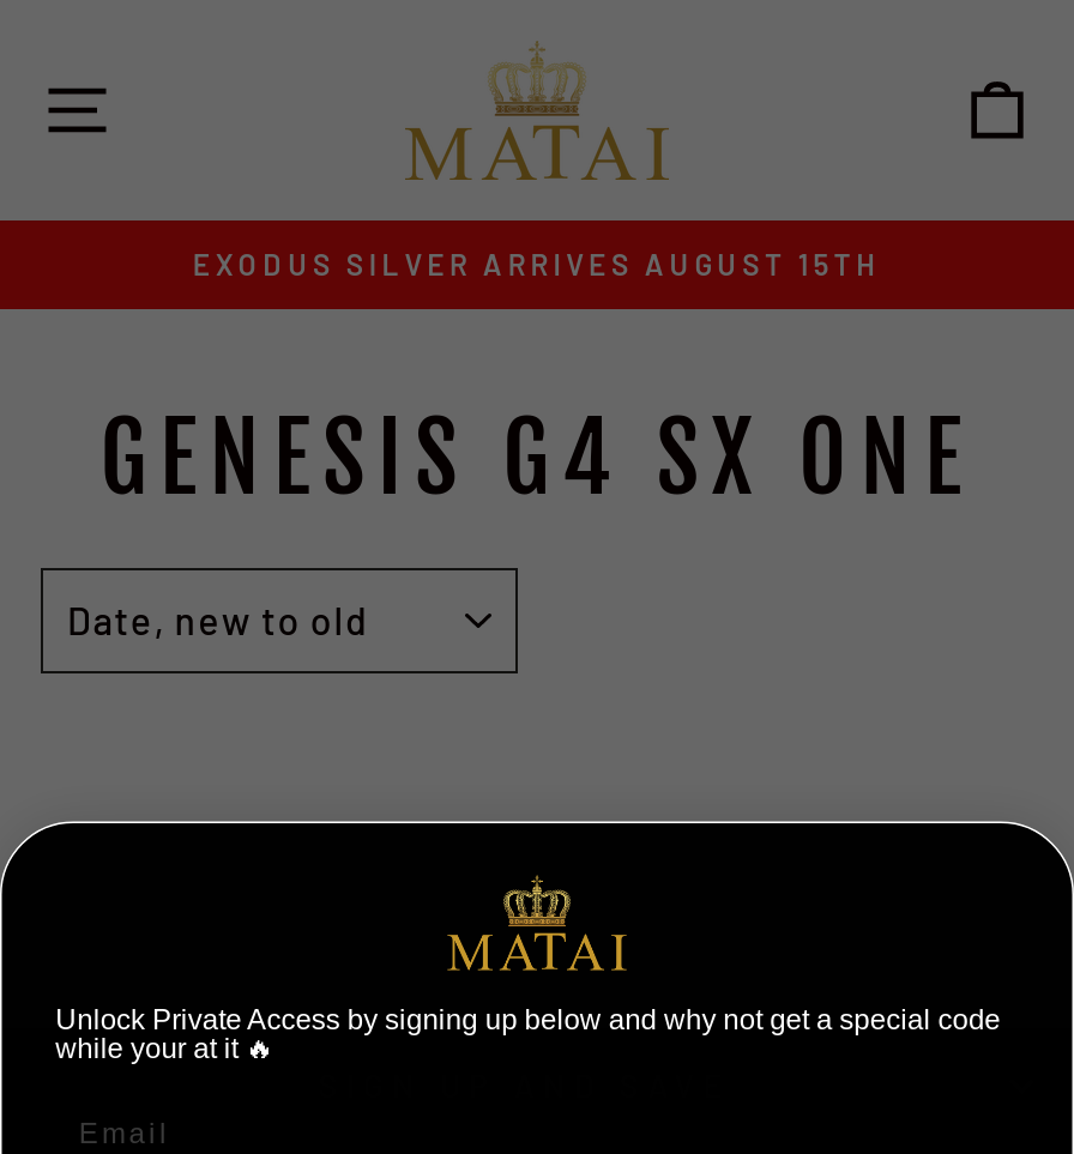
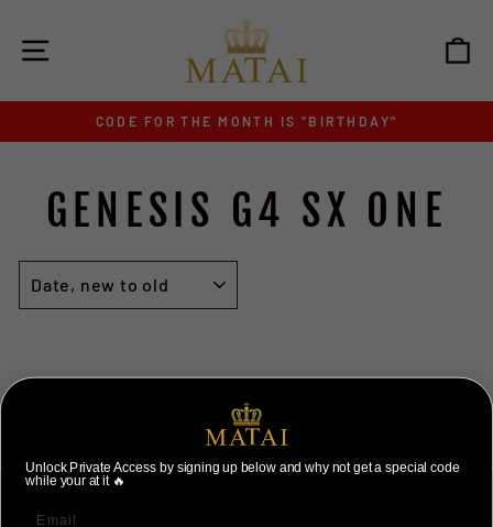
- EXODUS SILVER ARRIVES AUGUST 15TH
+ CODE FOR THE MONTH IS "BIRTHDAY"
